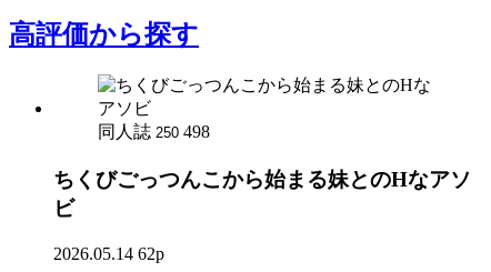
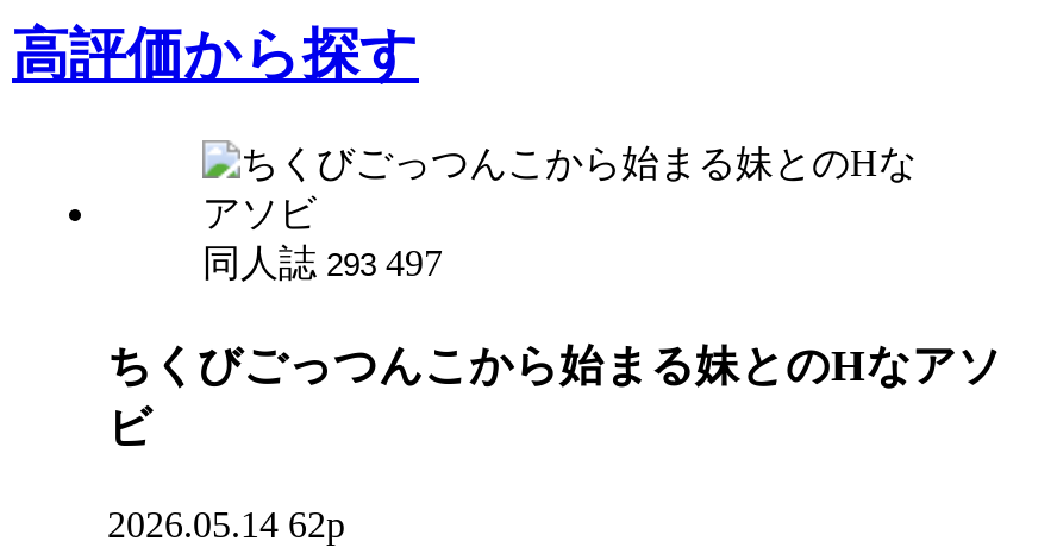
- 同人誌 250 498
+ 同人誌 293 497
